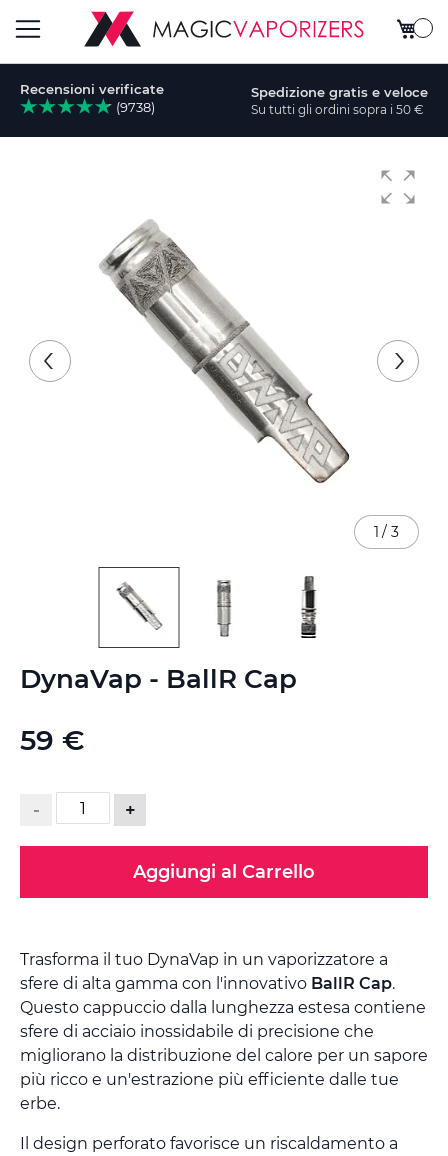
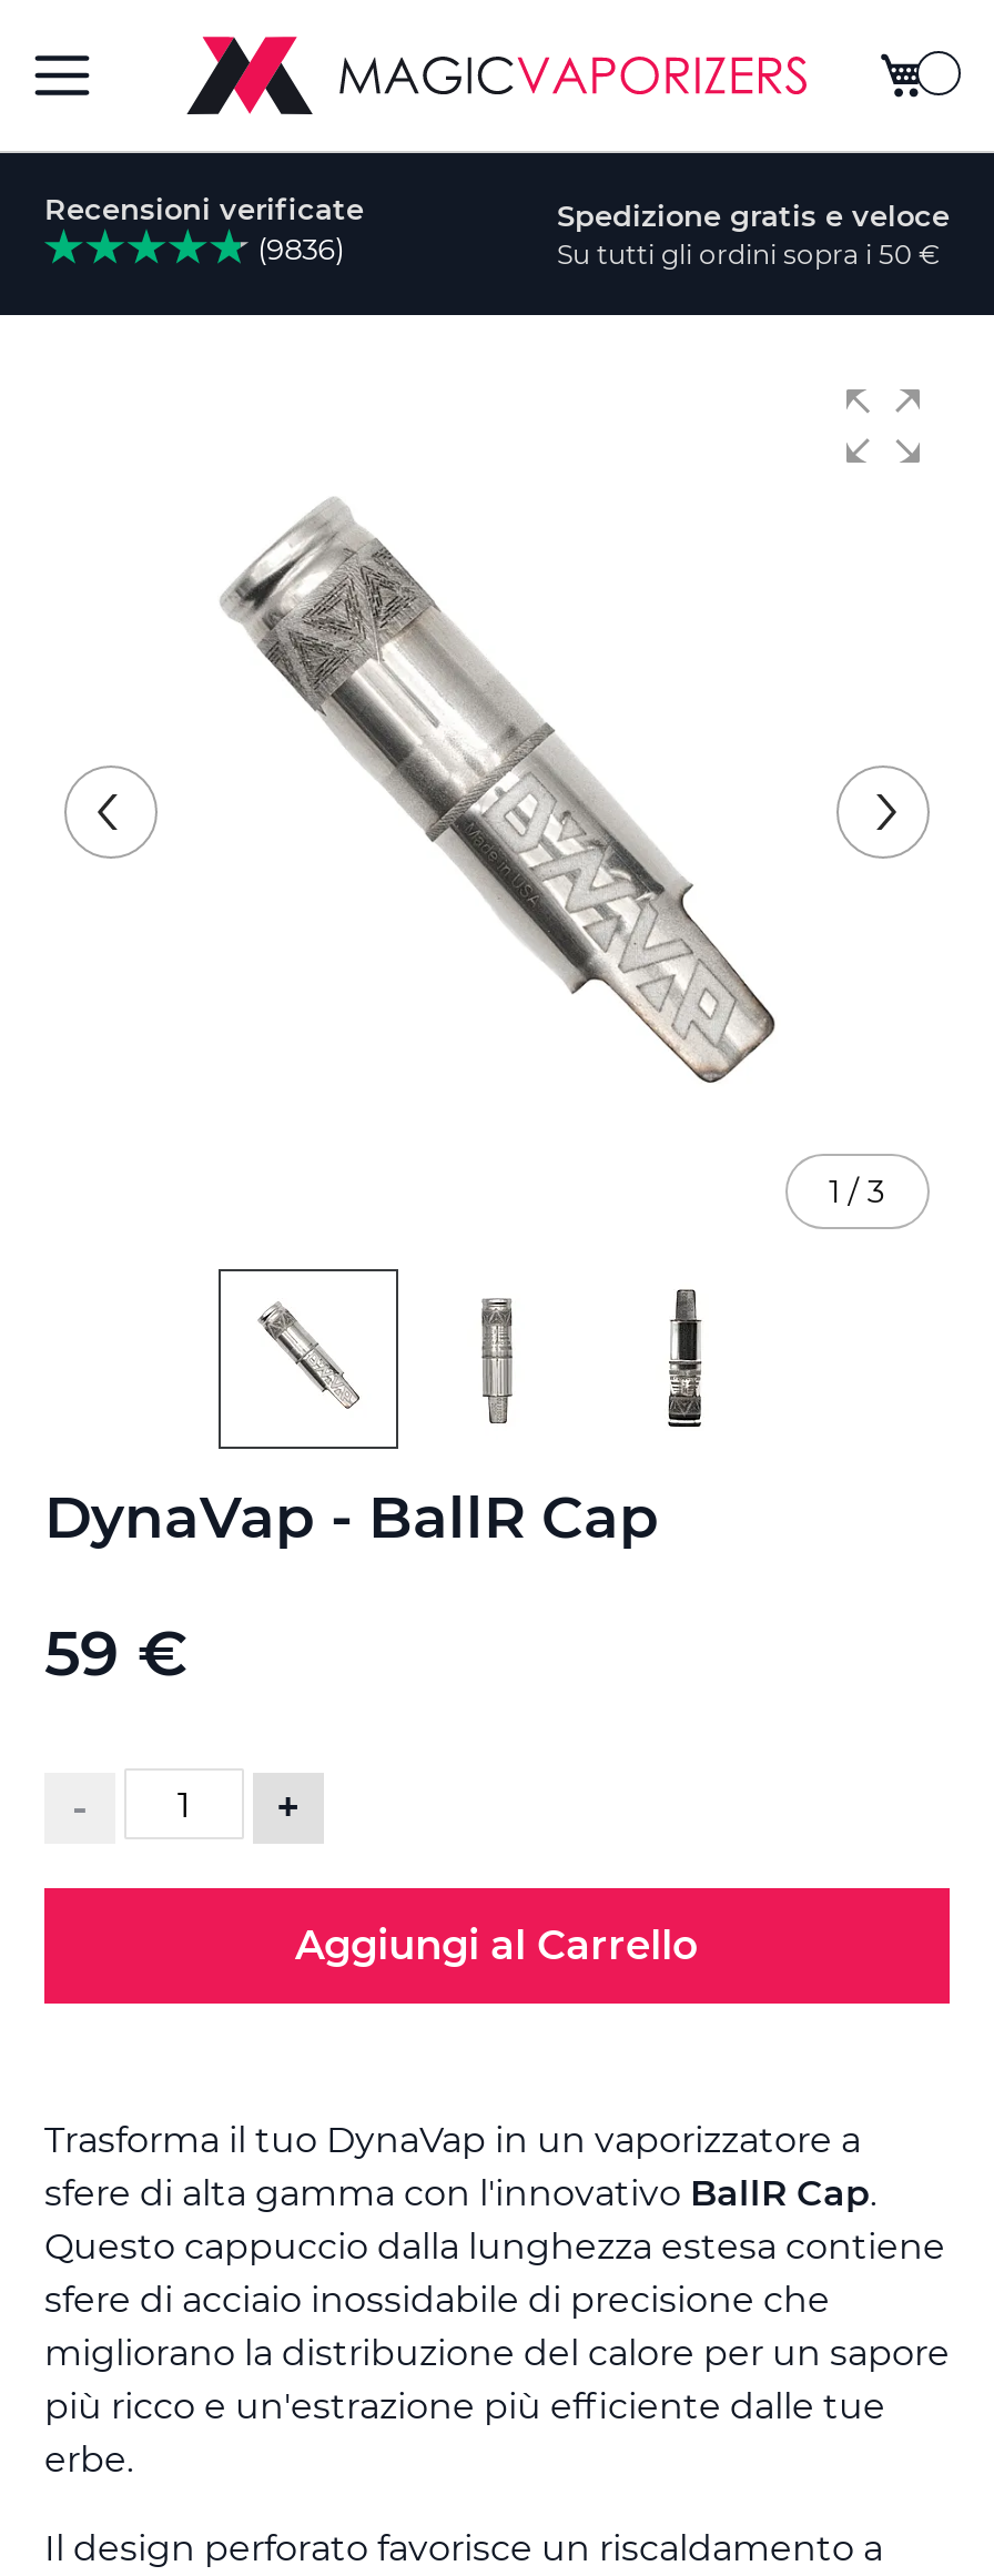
- (9738)
+ (9836)
